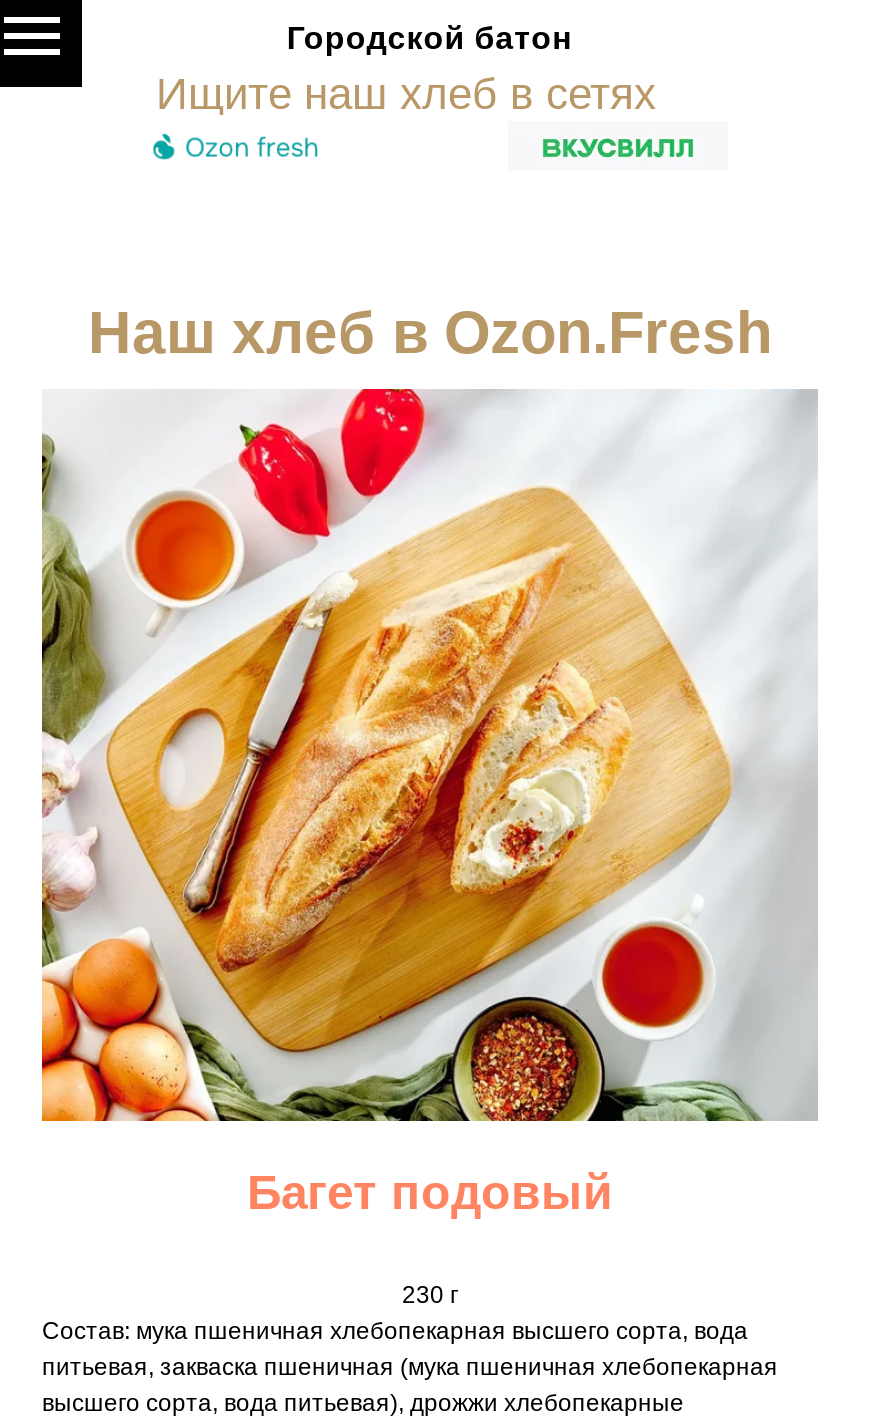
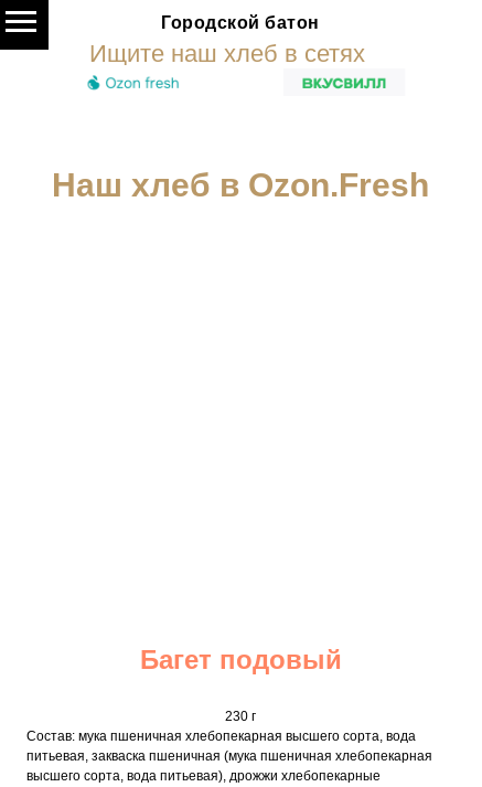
- [image]
